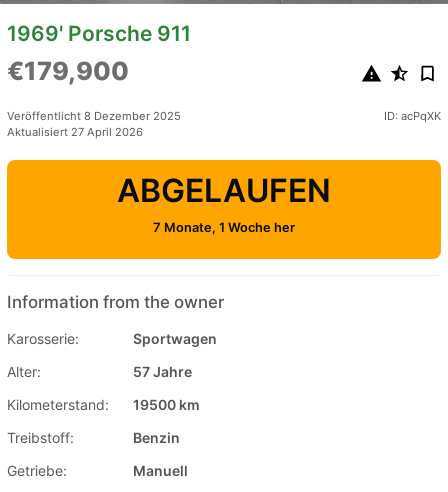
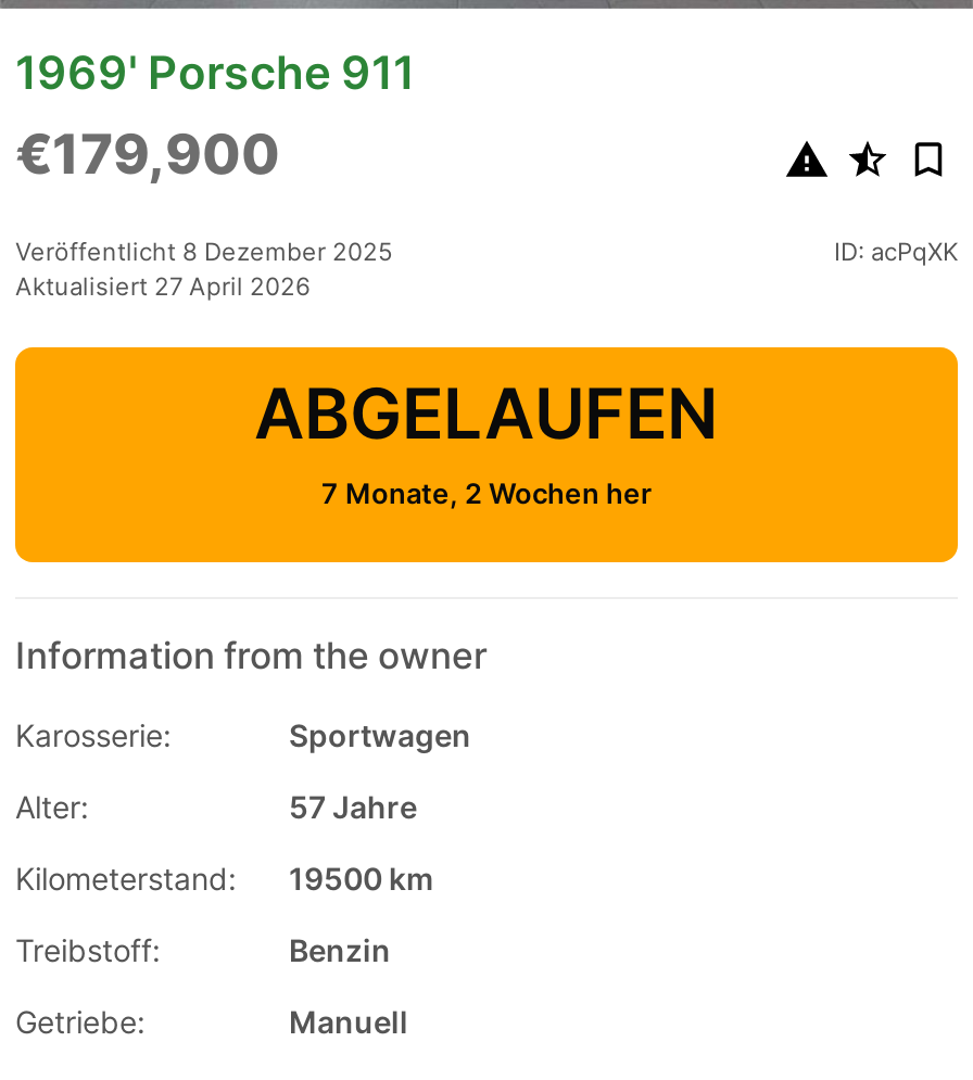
- 7 Monate, 1 Woche her
+ 7 Monate, 2 Wochen her
